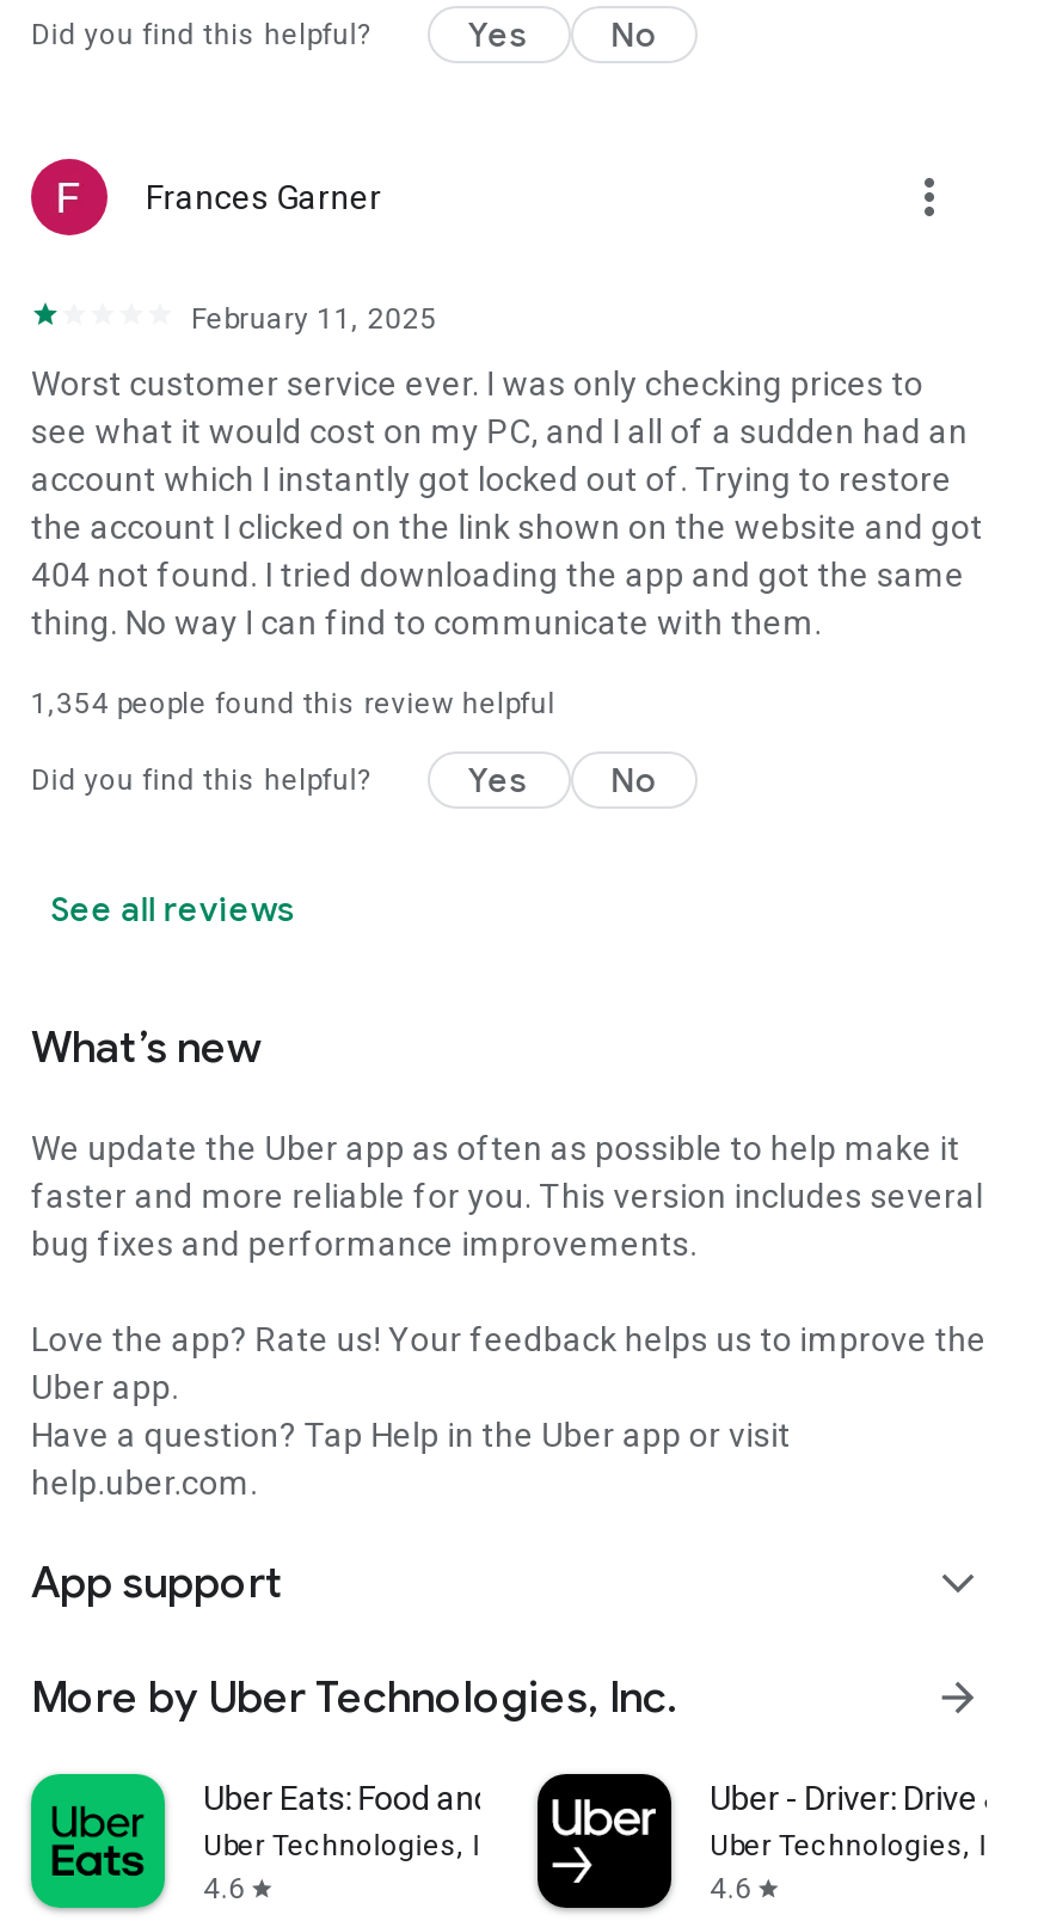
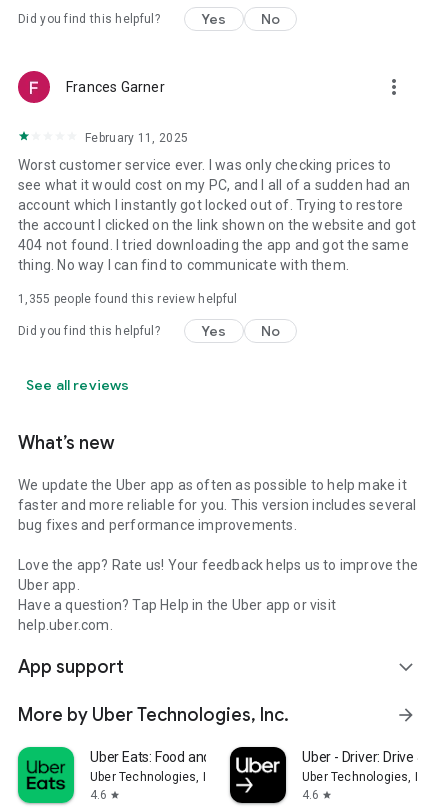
- 1,354 people found this review helpful
+ 1,355 people found this review helpful
